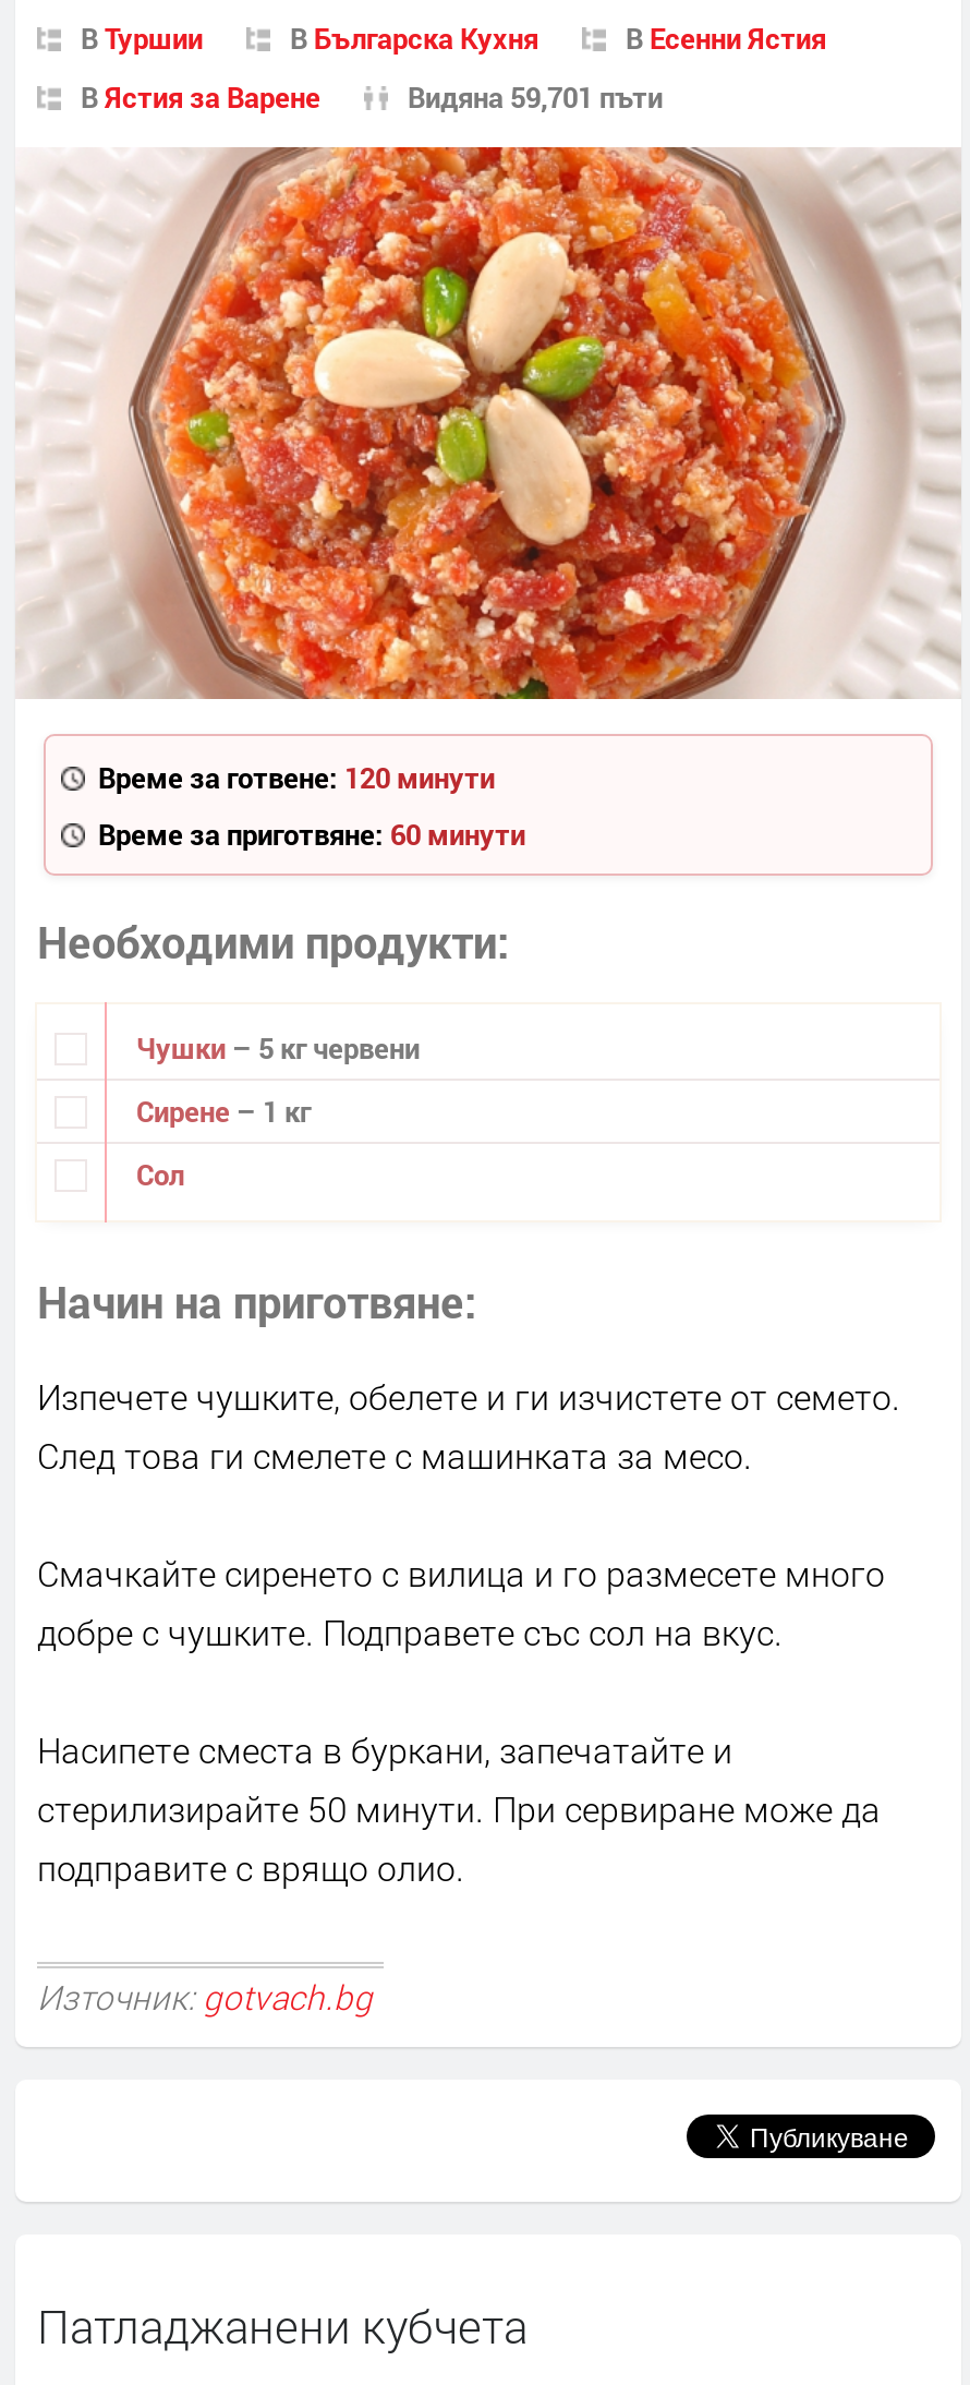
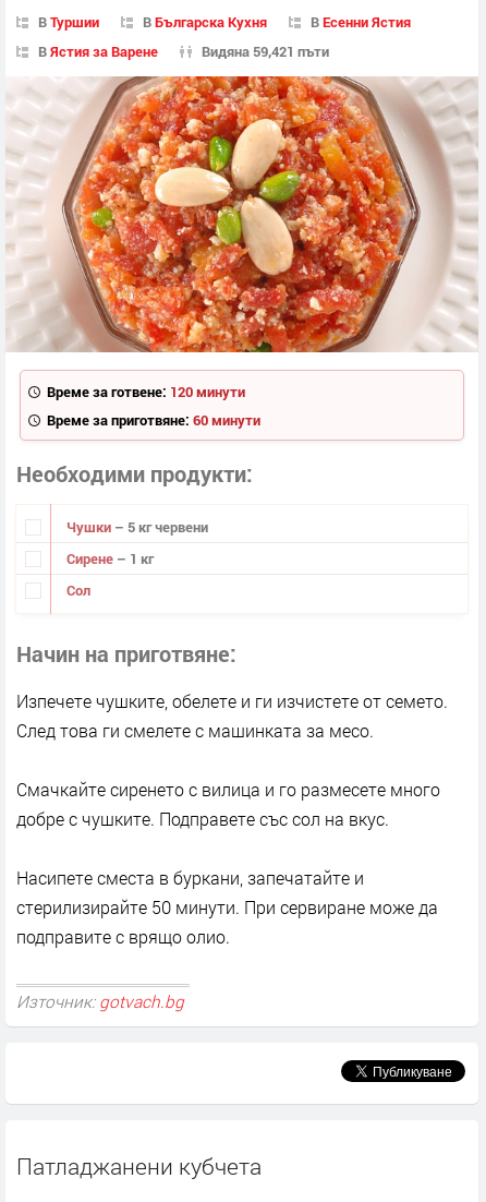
- Видяна 59,701 пъти
+ Видяна 59,421 пъти
